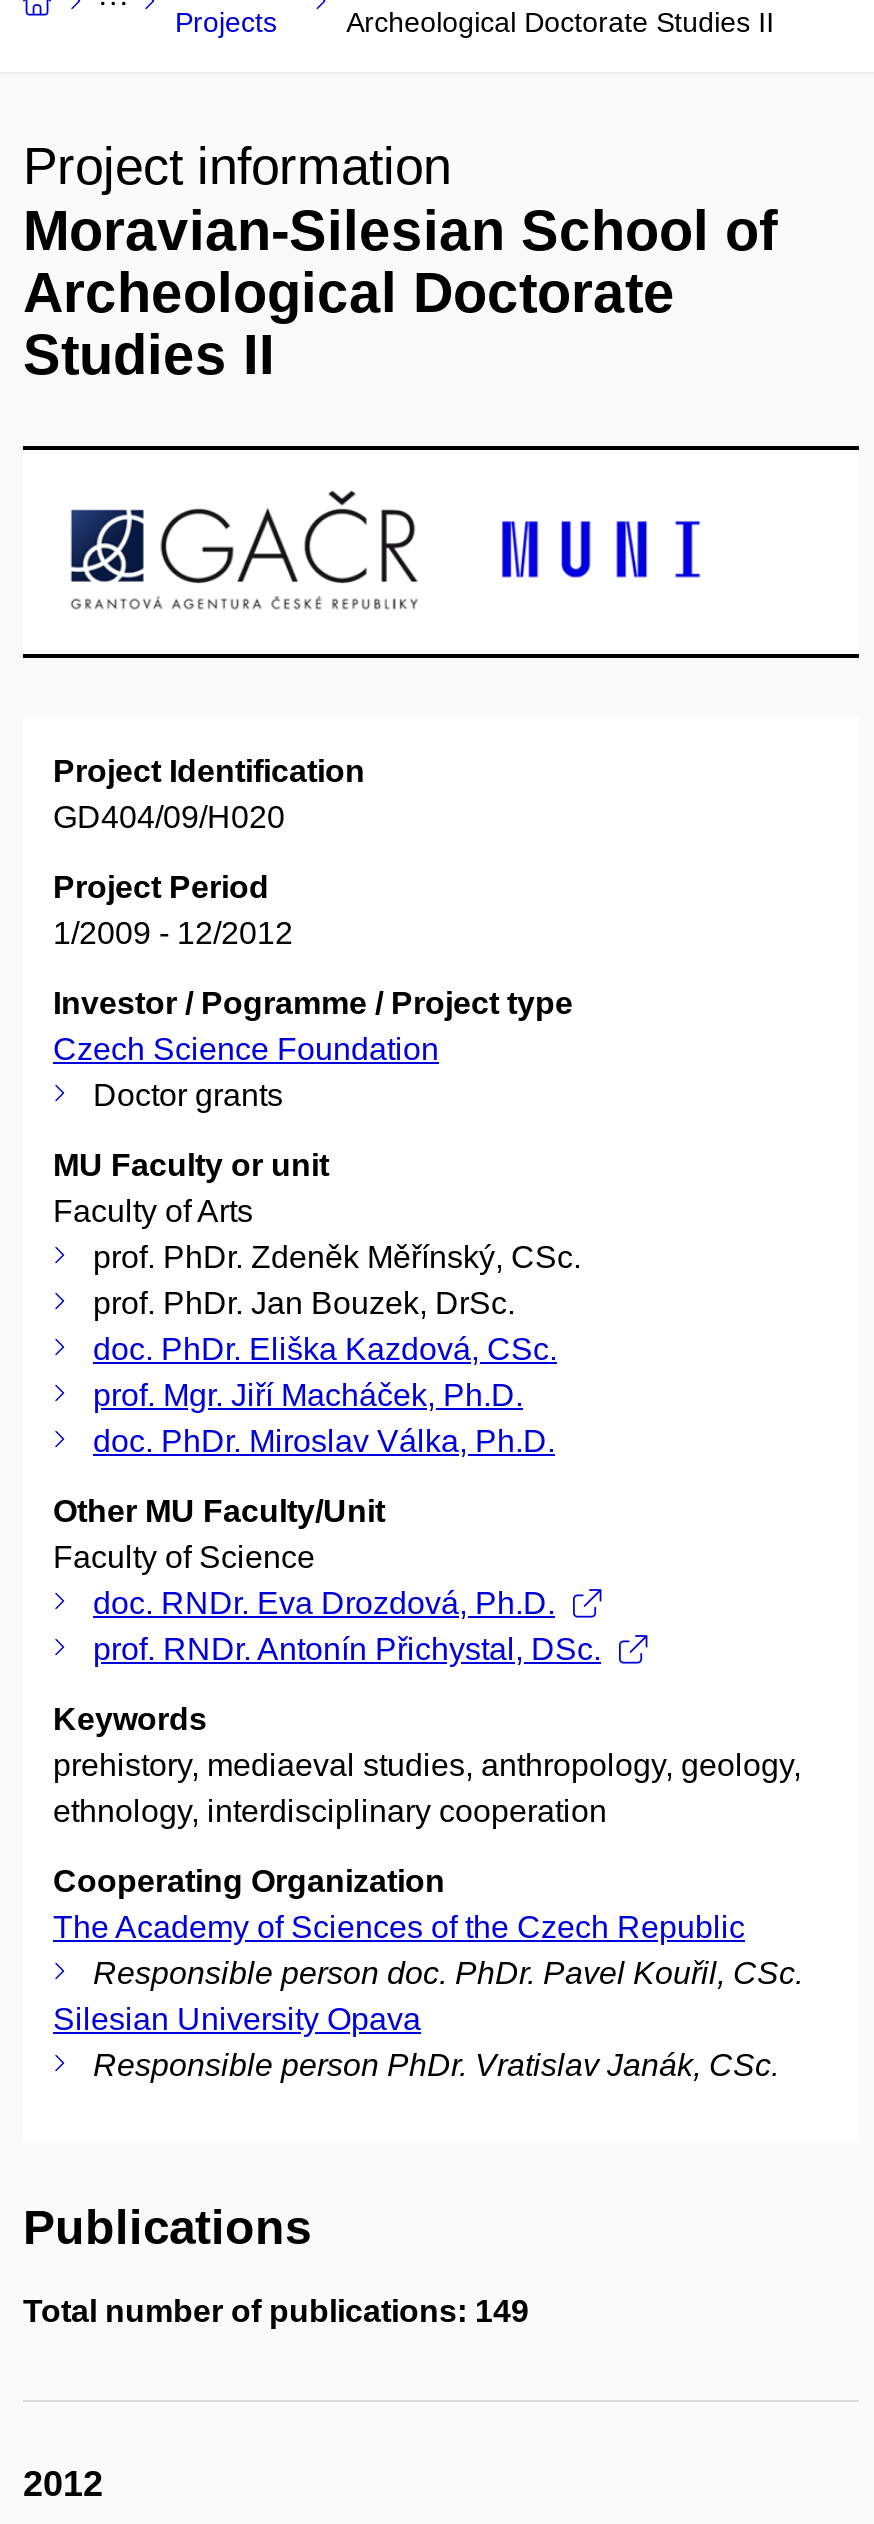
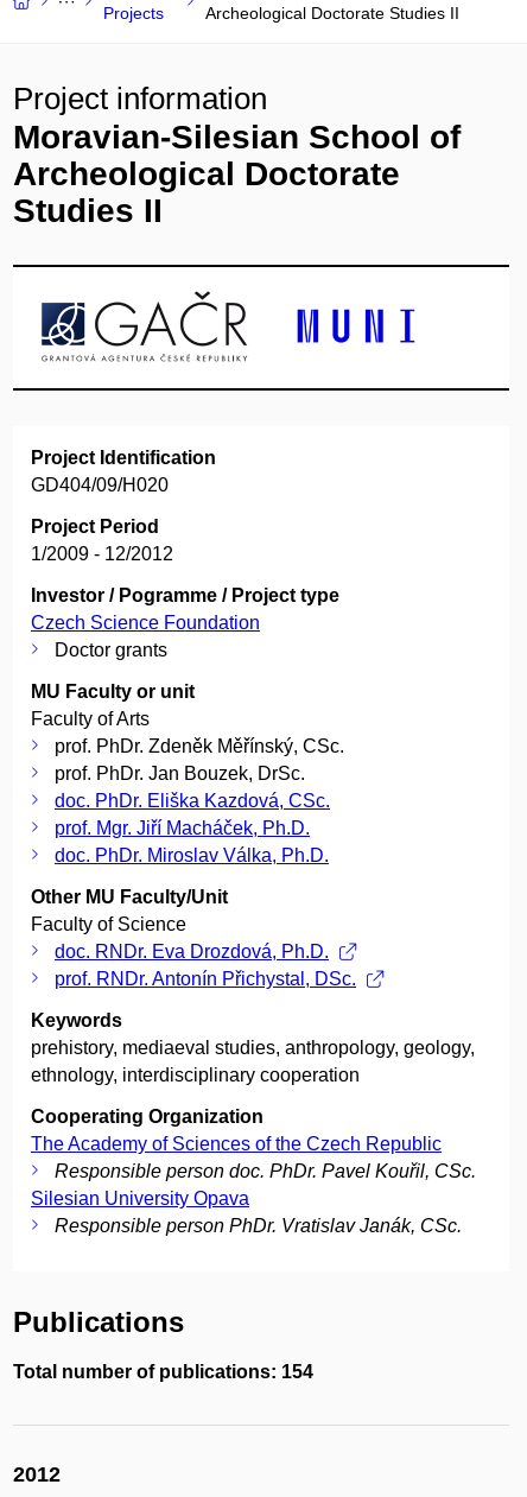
- Total number of publications: 149
+ Total number of publications: 154
